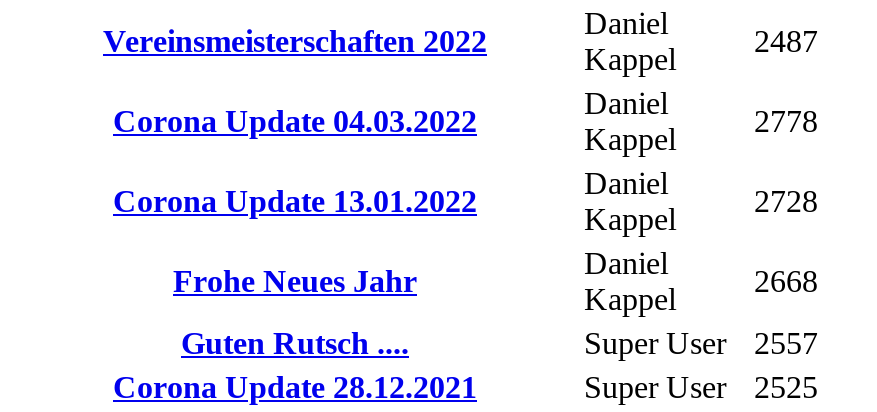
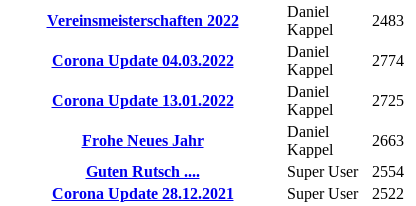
- 2487
+ 2483

- 2778
+ 2774

- 2728
+ 2725

- 2668
+ 2663

- Super User 2557
+ Super User 2554

- Super User 2525
+ Super User 2522
